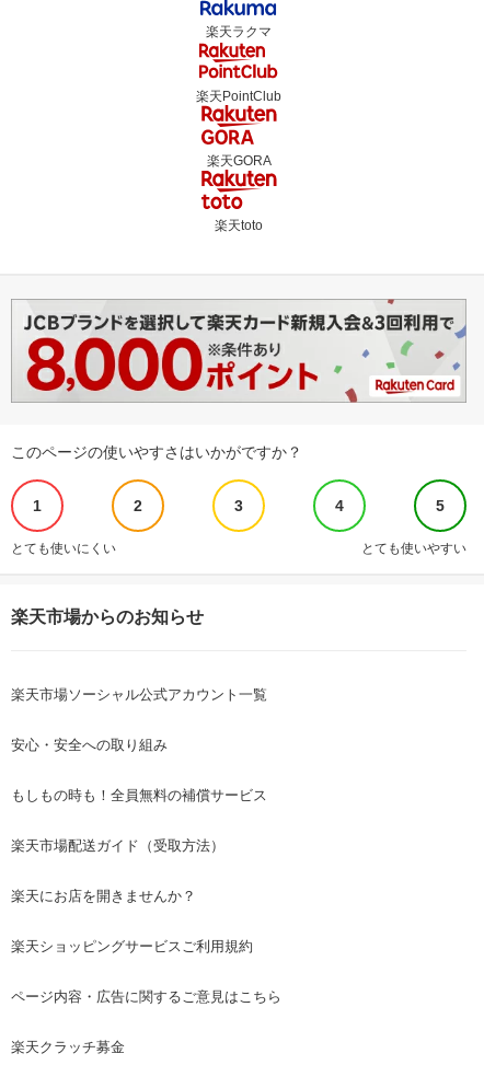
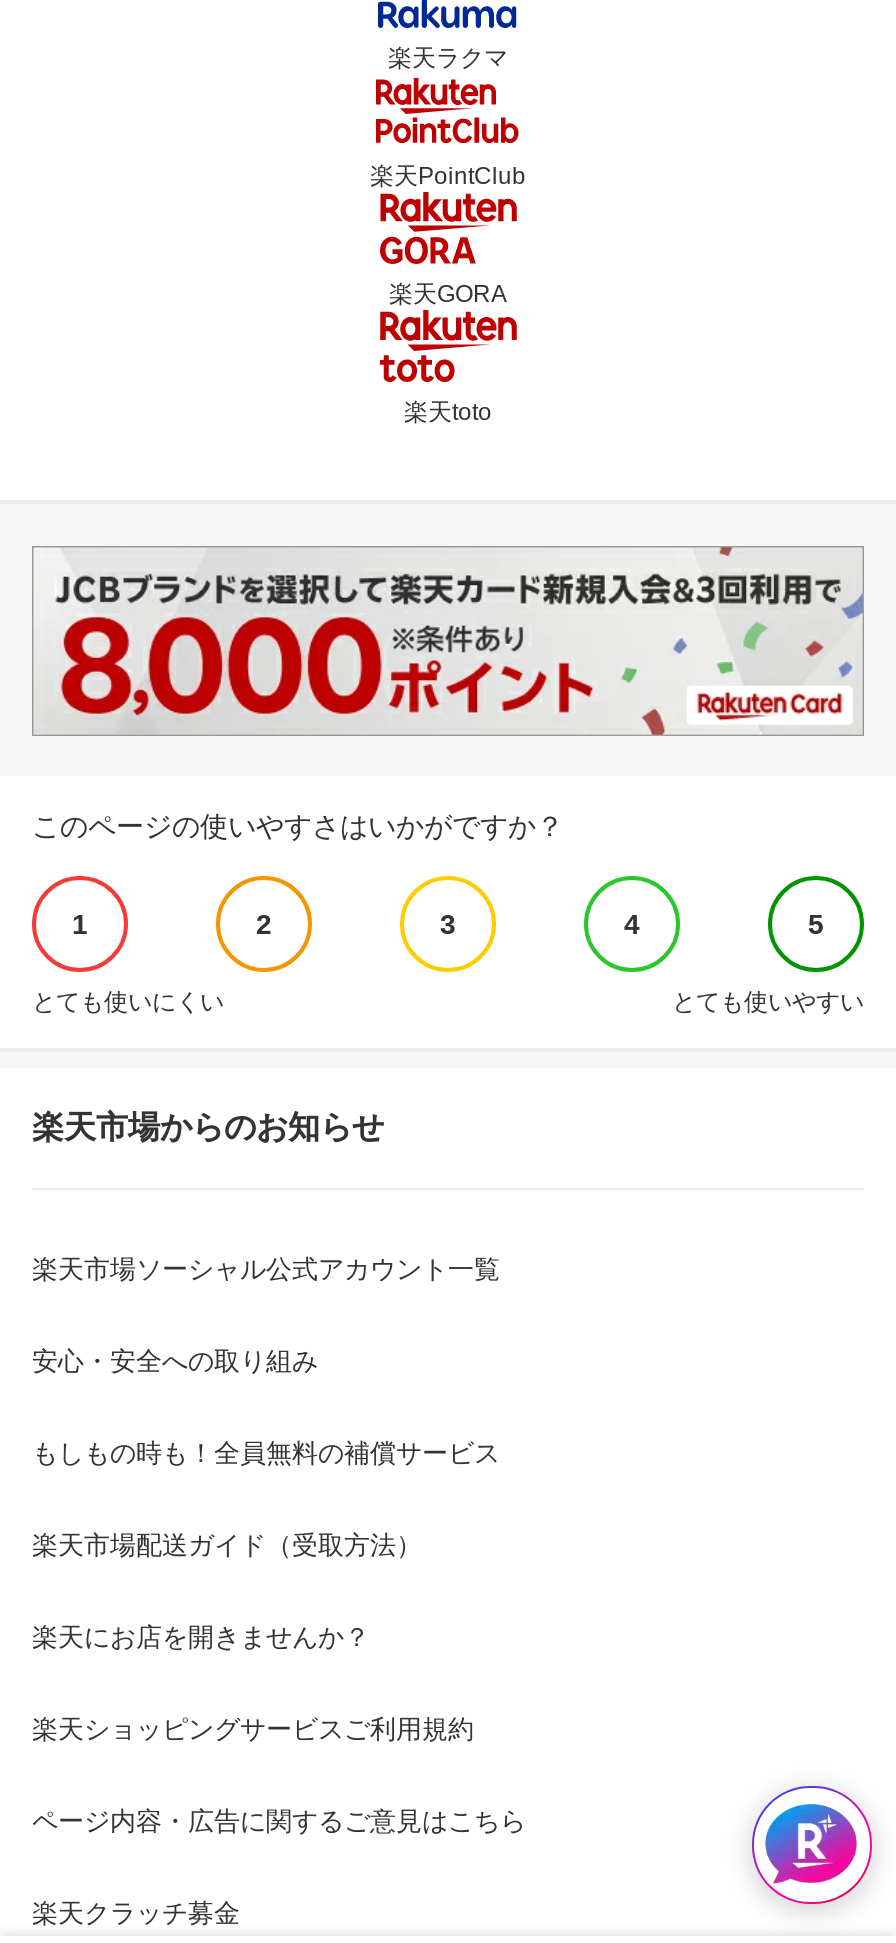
+ [image]
